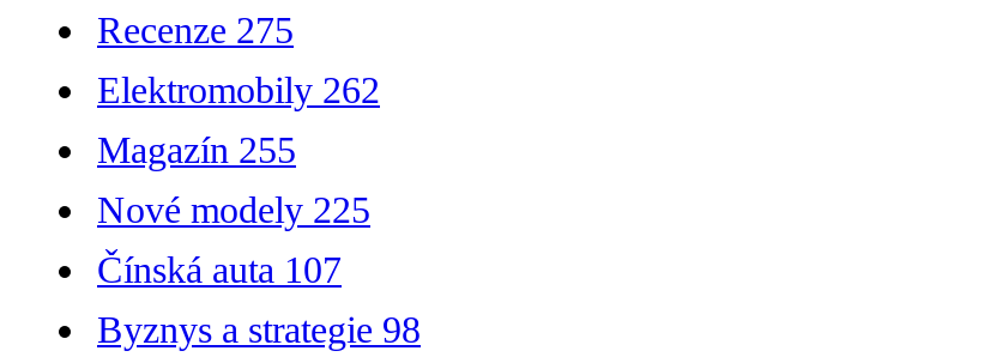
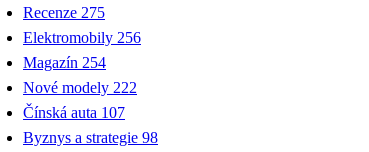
- Elektromobily 262
+ Elektromobily 256

- Magazín 255
+ Magazín 254

- Nové modely 225
+ Nové modely 222
